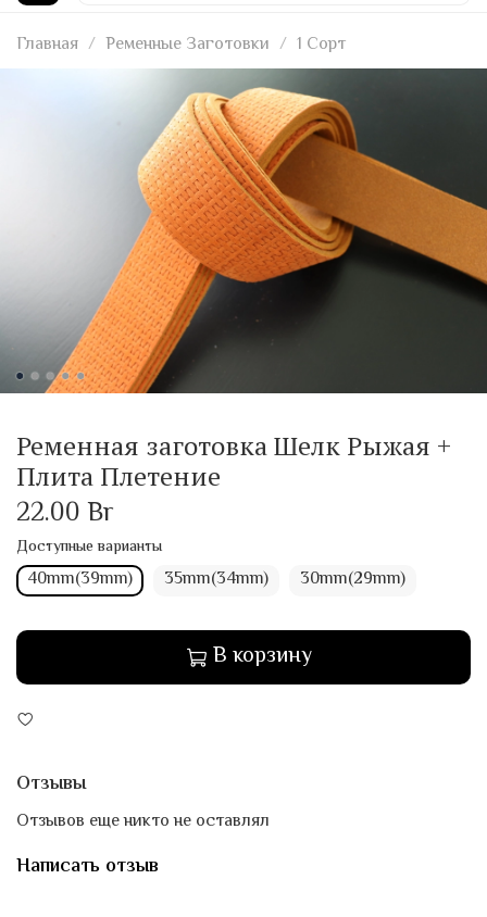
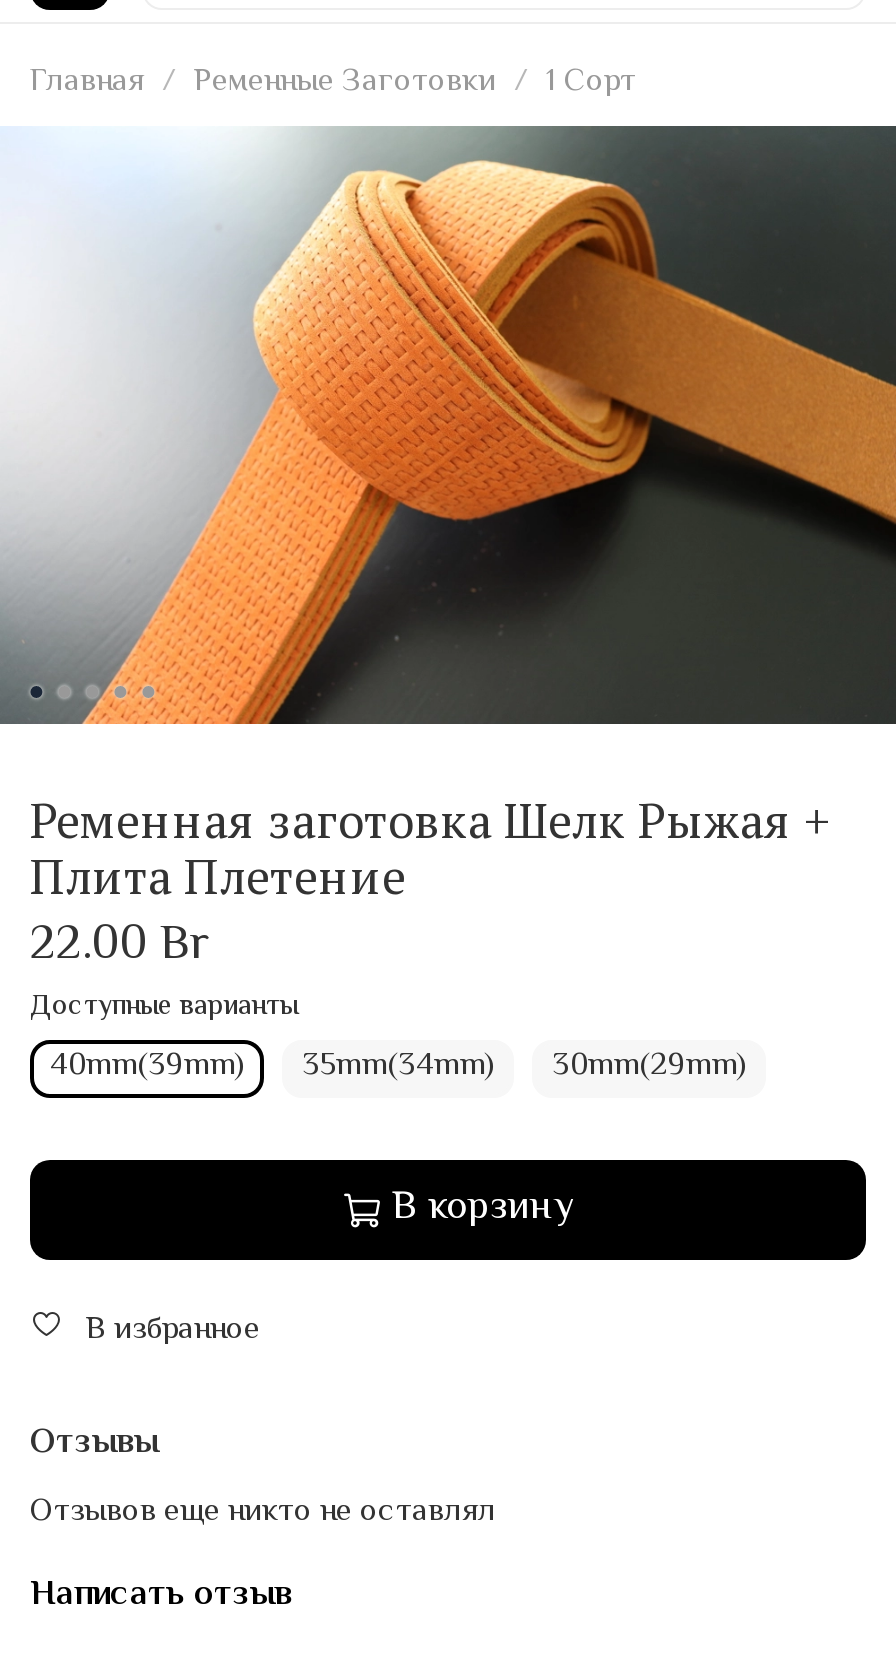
+ В избранное
